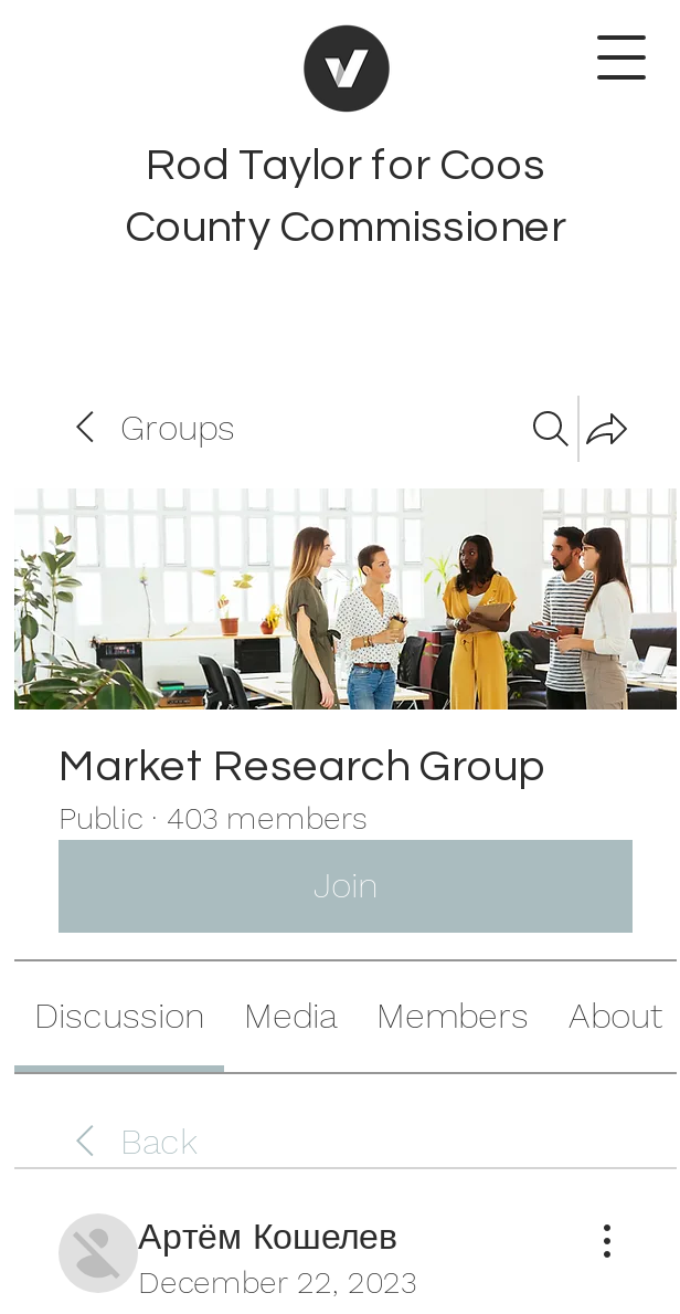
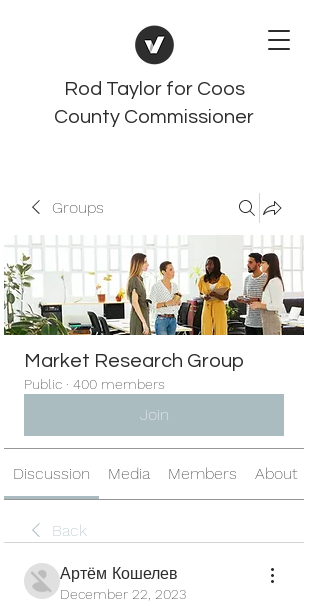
- Public · 403 members
+ Public · 400 members
